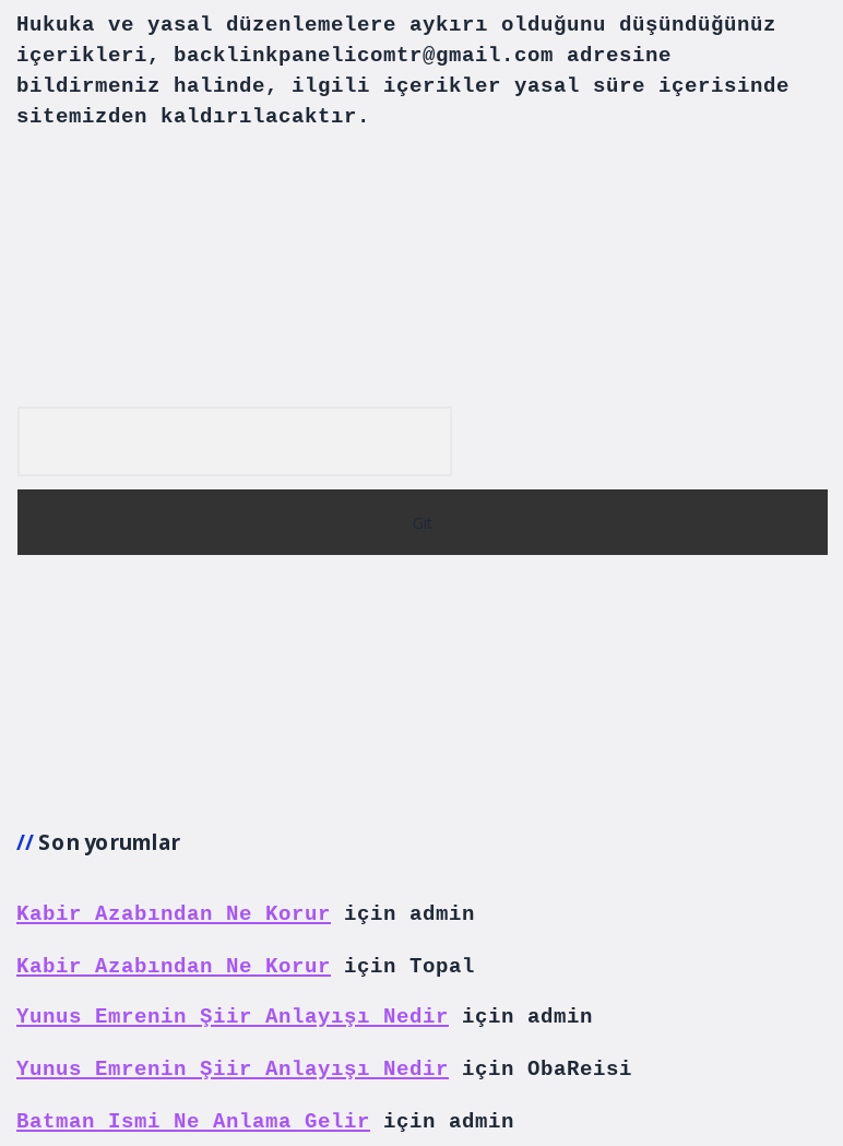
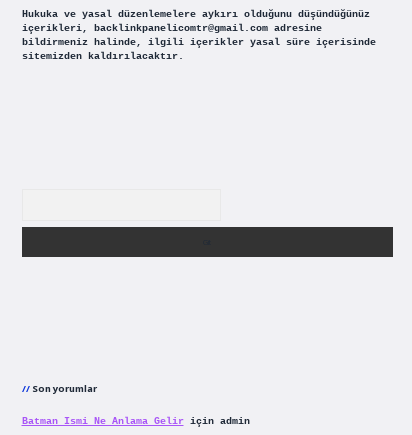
- Kabir Azabından Ne Korur için admin
- Kabir Azabından Ne Korur için Topal
- Yunus Emrenin Şiir Anlayışı Nedir için admin
- Yunus Emrenin Şiir Anlayışı Nedir için ObaReisi
